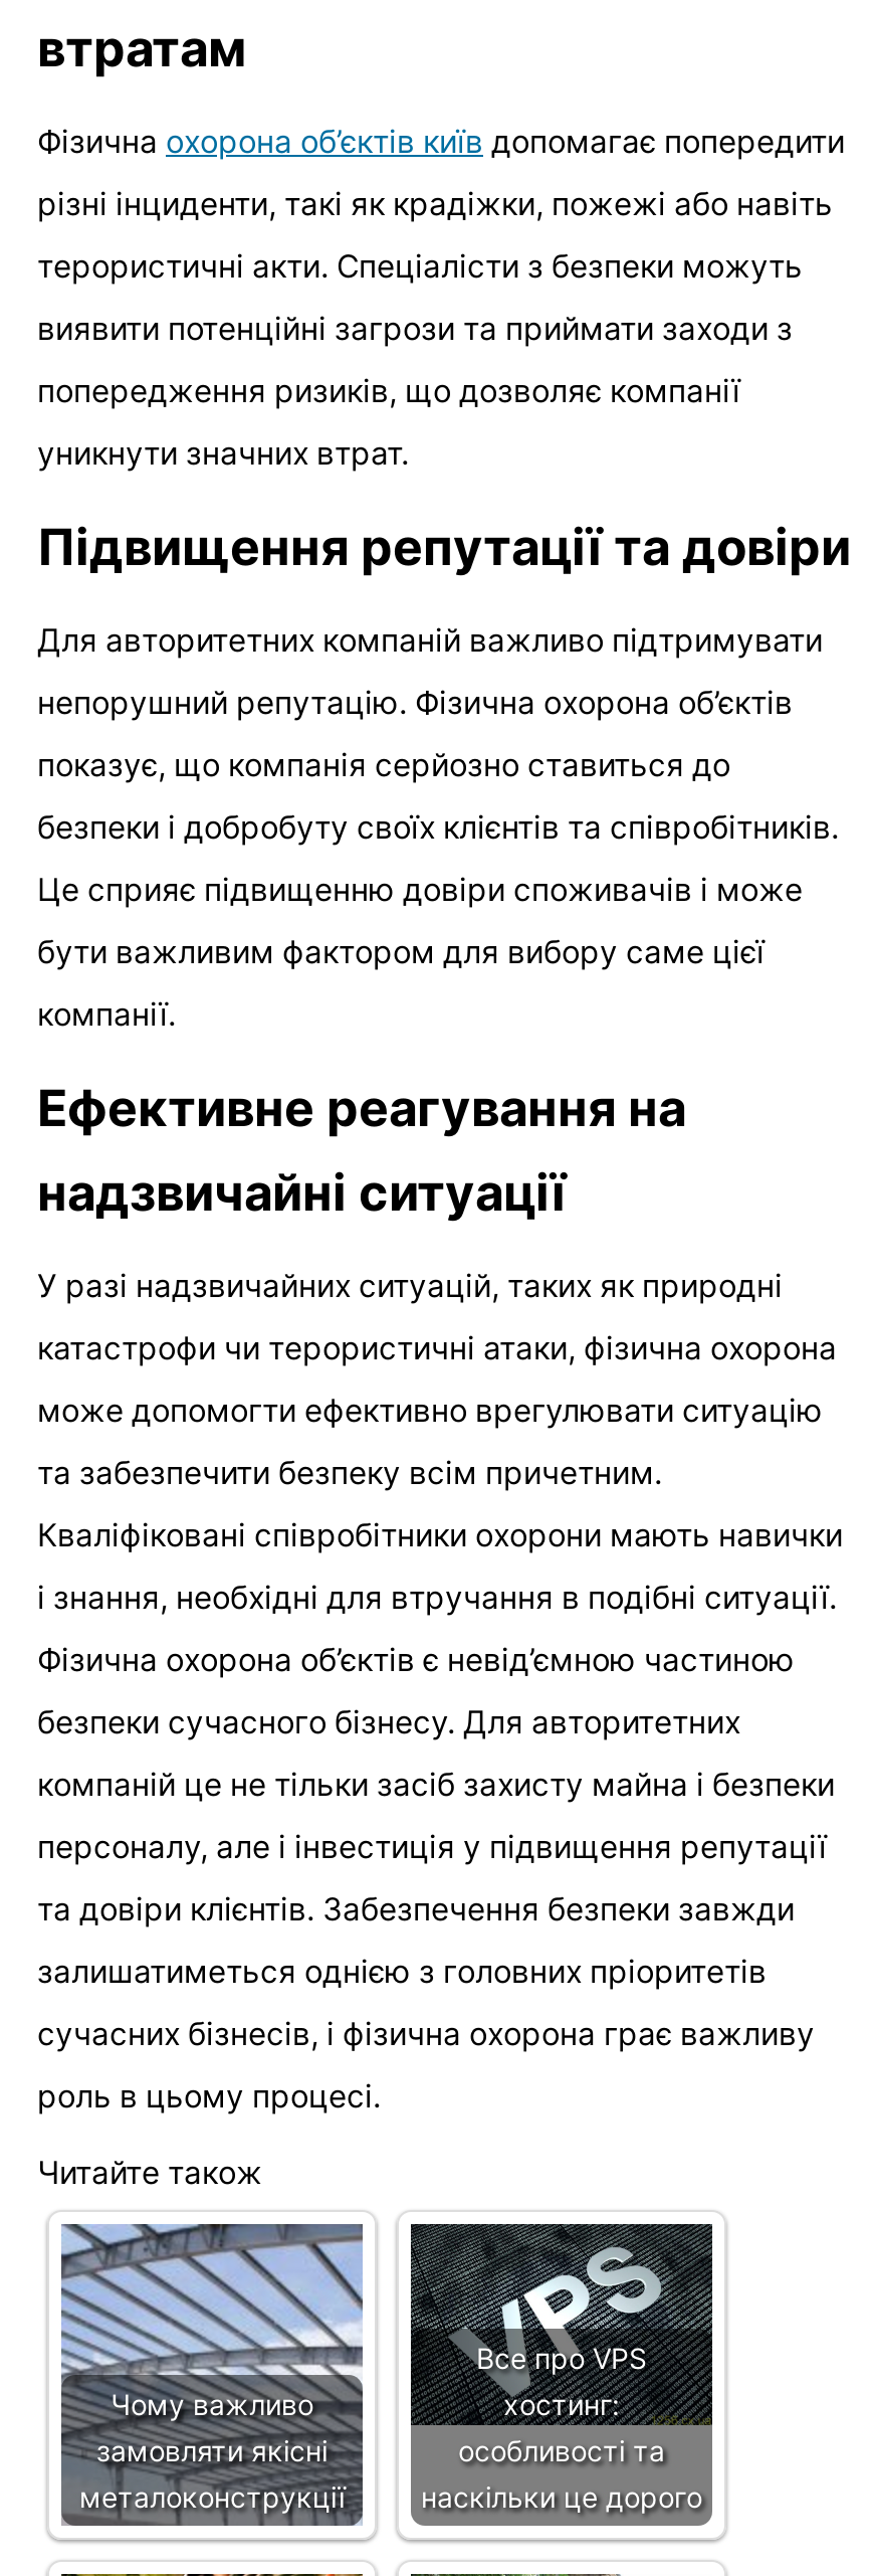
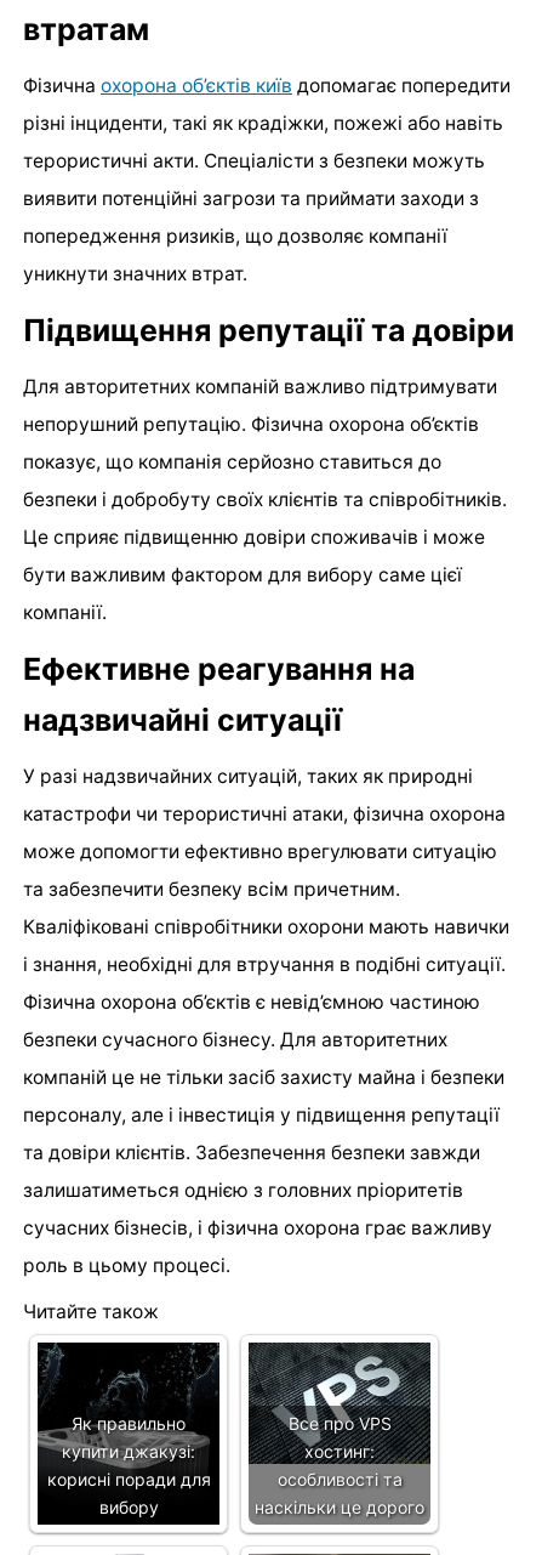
- [image]
- Чому важливо
- замовляти якісні
- металоконструкції
+ [image]
+ Як правильно
+ купити джакузі:
+ корисні поради для
+ вибору
